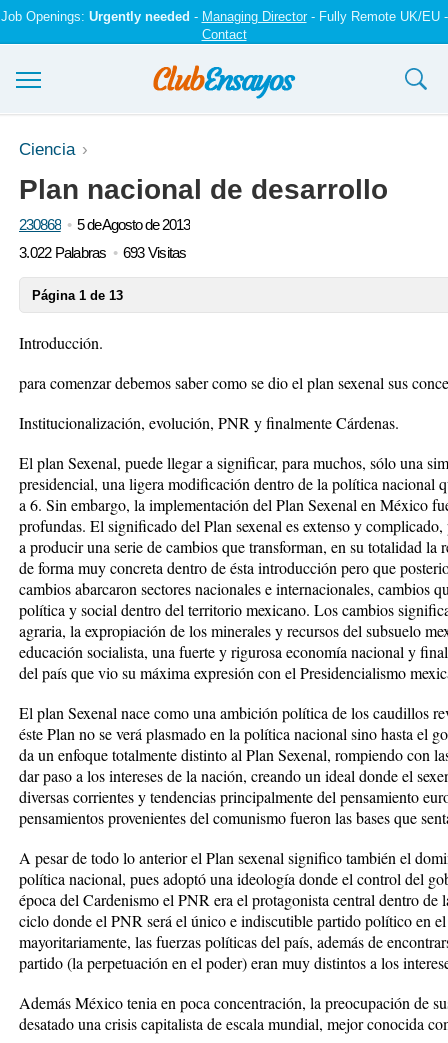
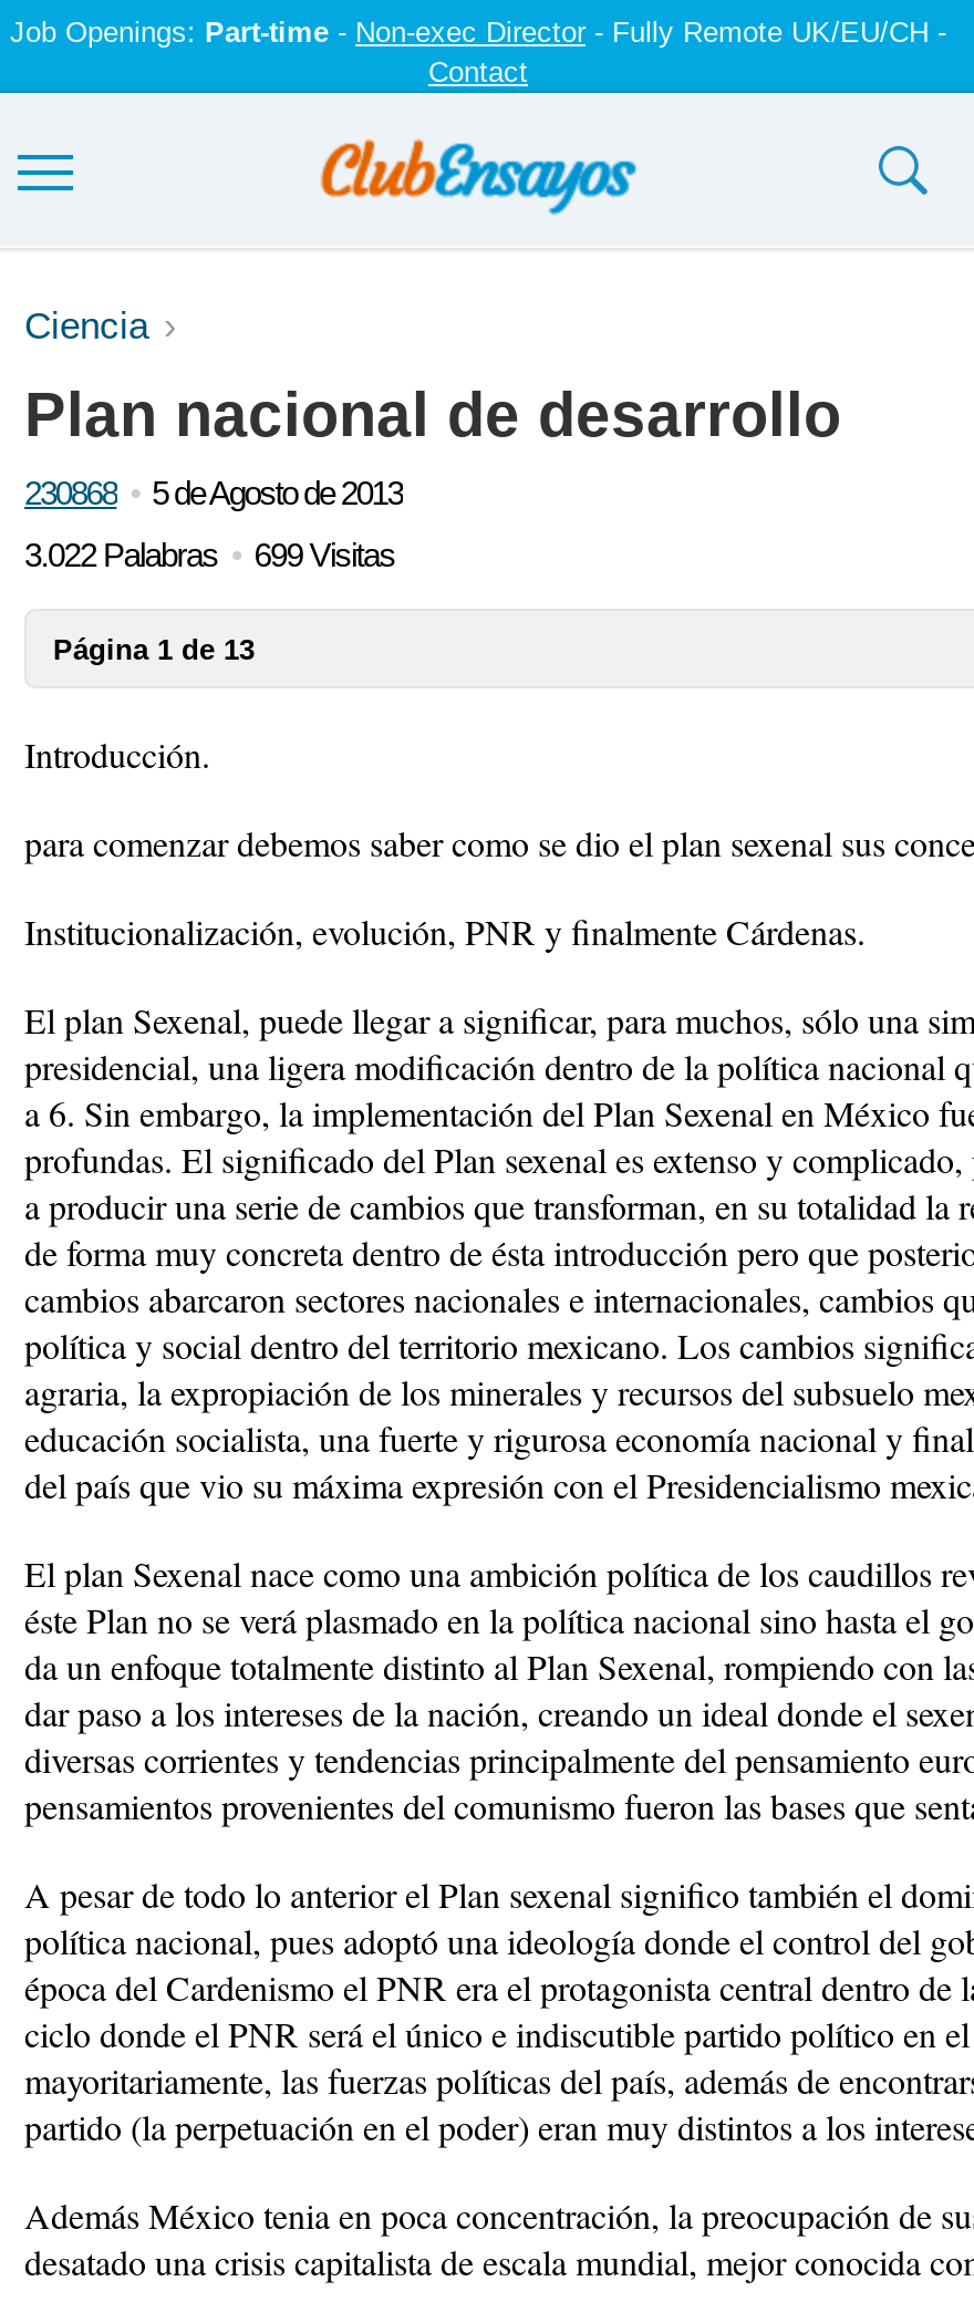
- Job Openings: Urgently needed - Managing Director - Fully Remote UK/EU -
+ Job Openings: Part-time - Non-exec Director - Fully Remote UK/EU/CH -

- 3.022 Palabras 693 Visitas
+ 3.022 Palabras 699 Visitas
